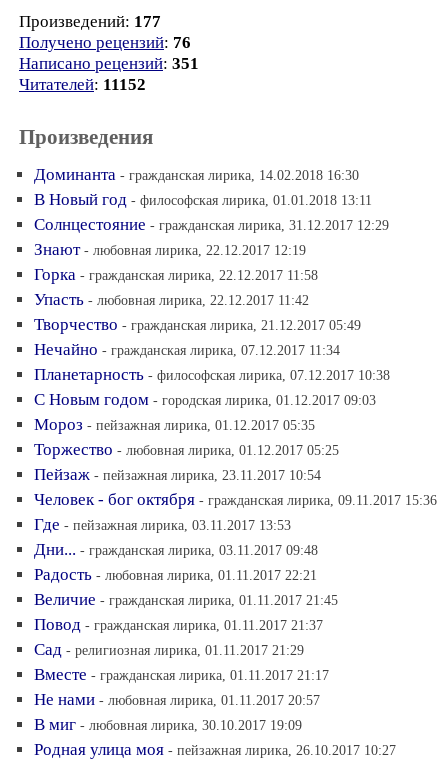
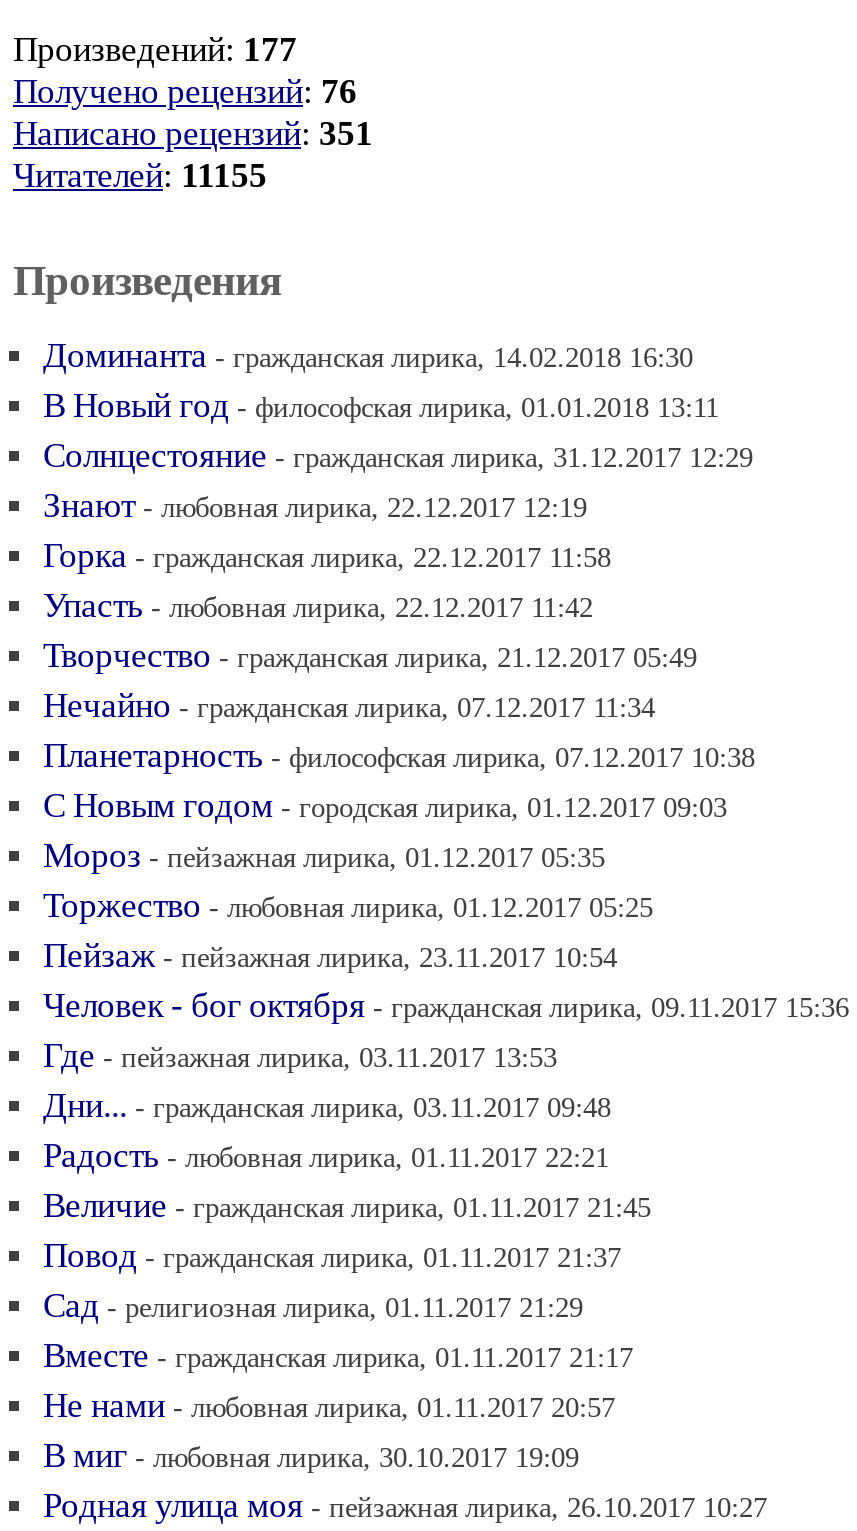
- Читателей: 11152
+ Читателей: 11155
